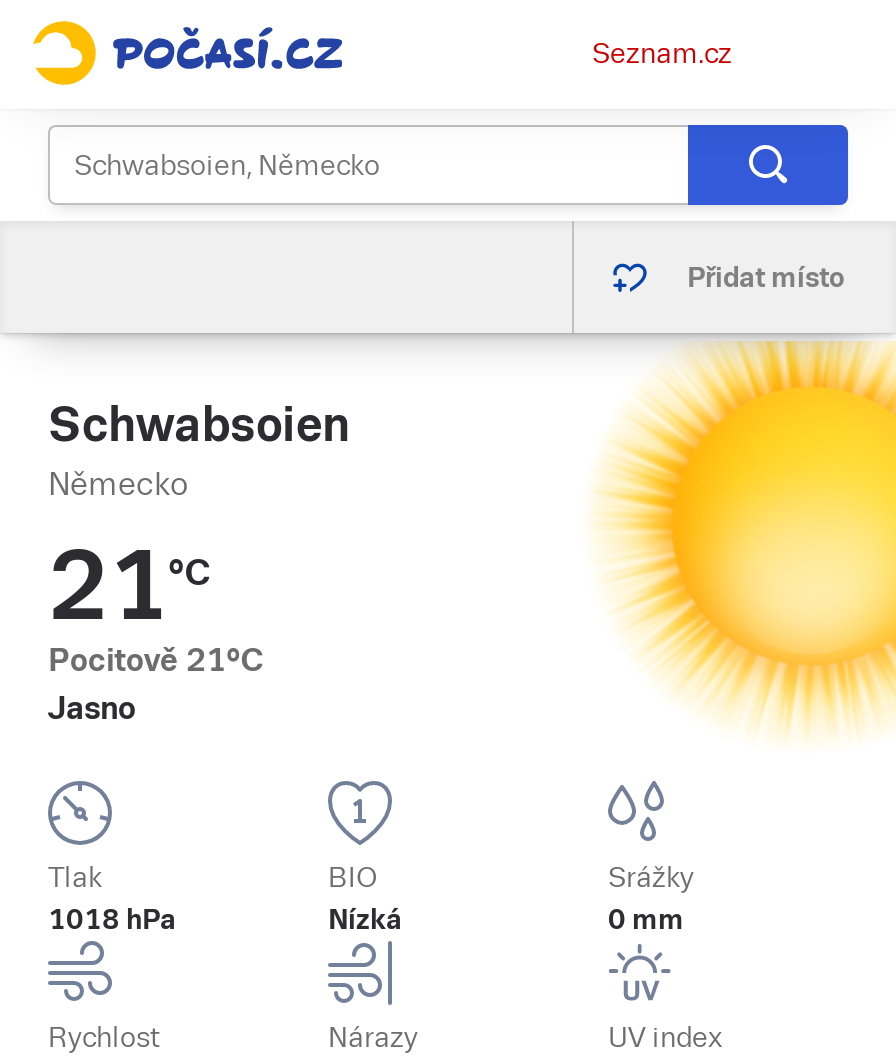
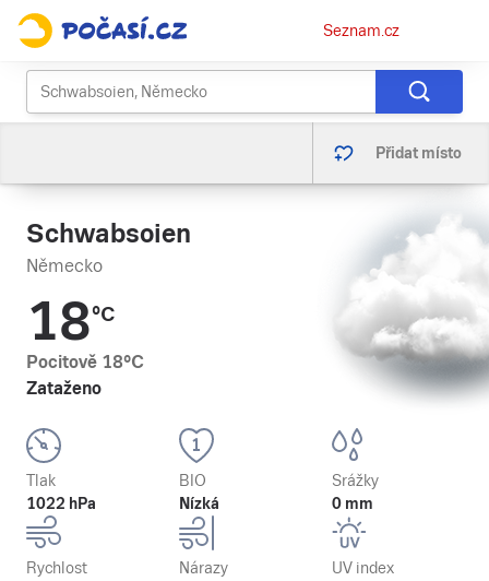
- [image]
+ [image]

- 21°C
- Pocitově 21°C
- Jasno
+ 18°C
+ Pocitově 18°C
+ Zataženo

- 1018 hPa
+ 1022 hPa
